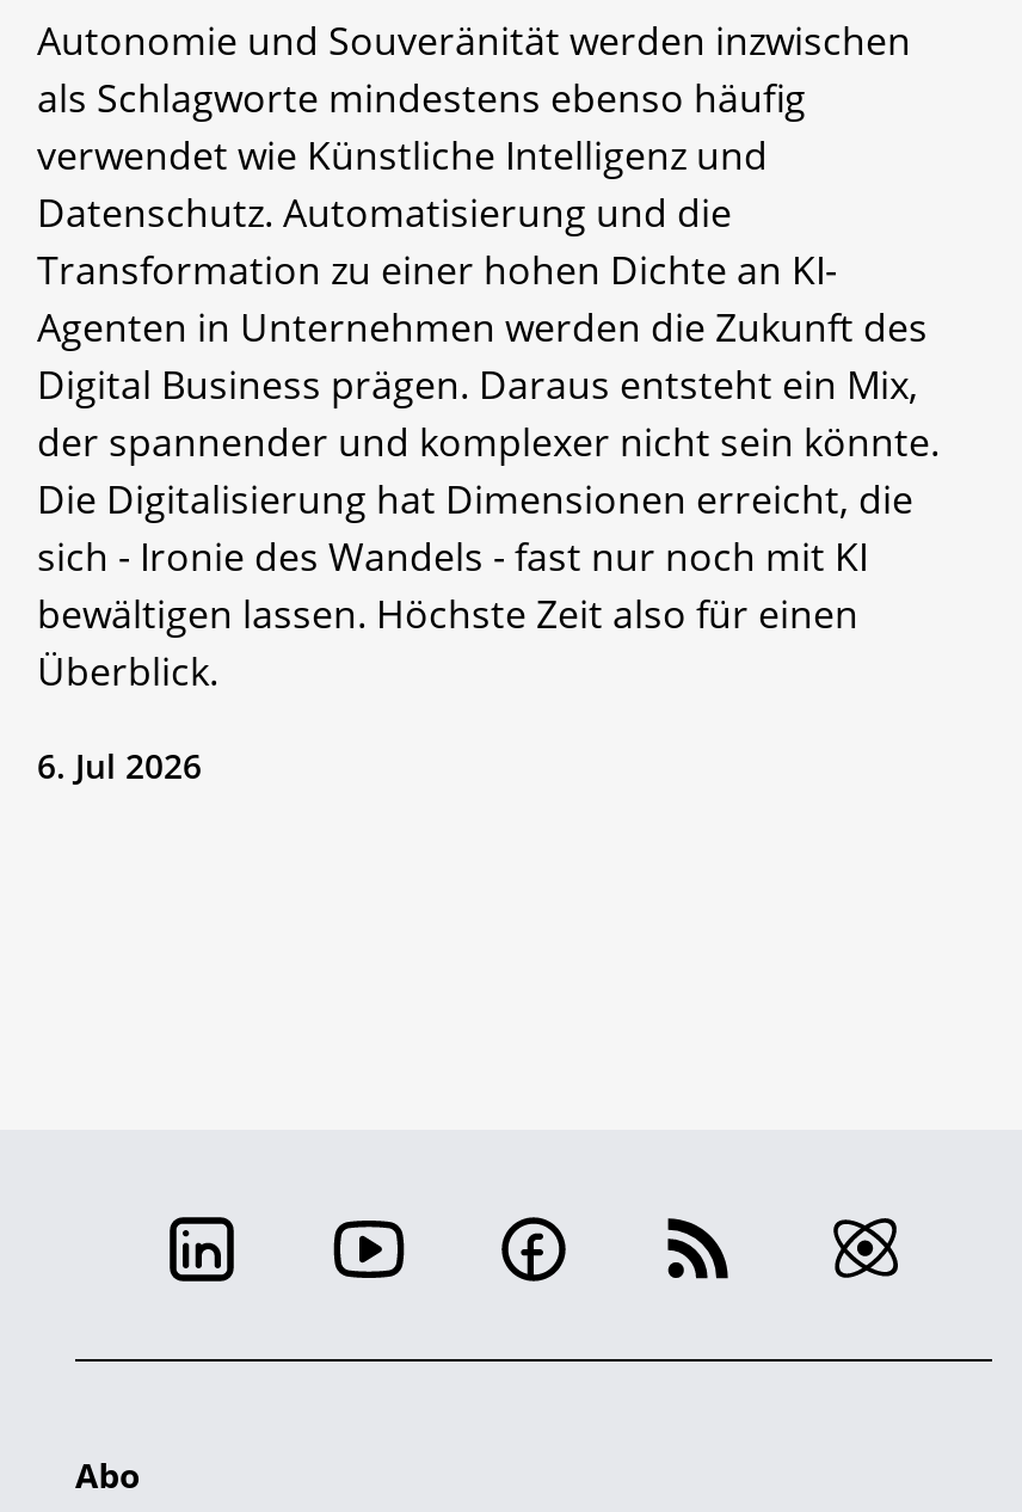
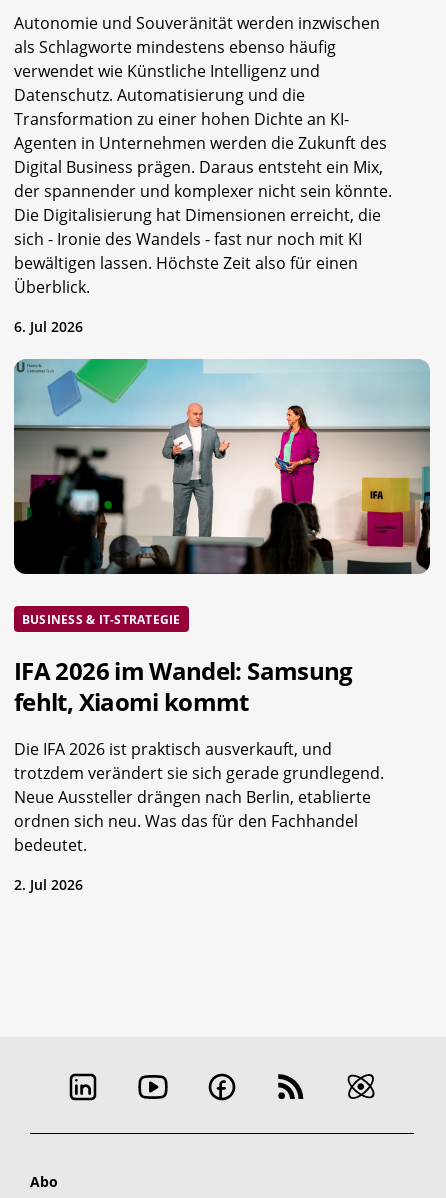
+ [image]
+ BUSINESS & IT-STRATEGIE
+ IFA 2026 im Wandel: Samsung
+ fehlt, Xiaomi kommt
+ Die IFA 2026 ist praktisch ausverkauft, und
+ trotzdem verändert sie sich gerade grundlegend.
+ Neue Aussteller drängen nach Berlin, etablierte
+ ordnen sich neu. Was das für den Fachhandel
+ bedeutet.
+ 2. Jul 2026
